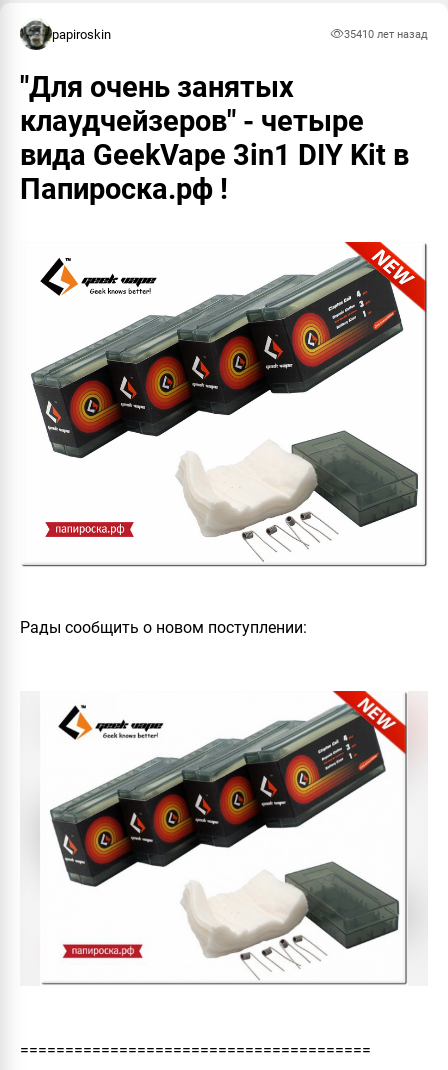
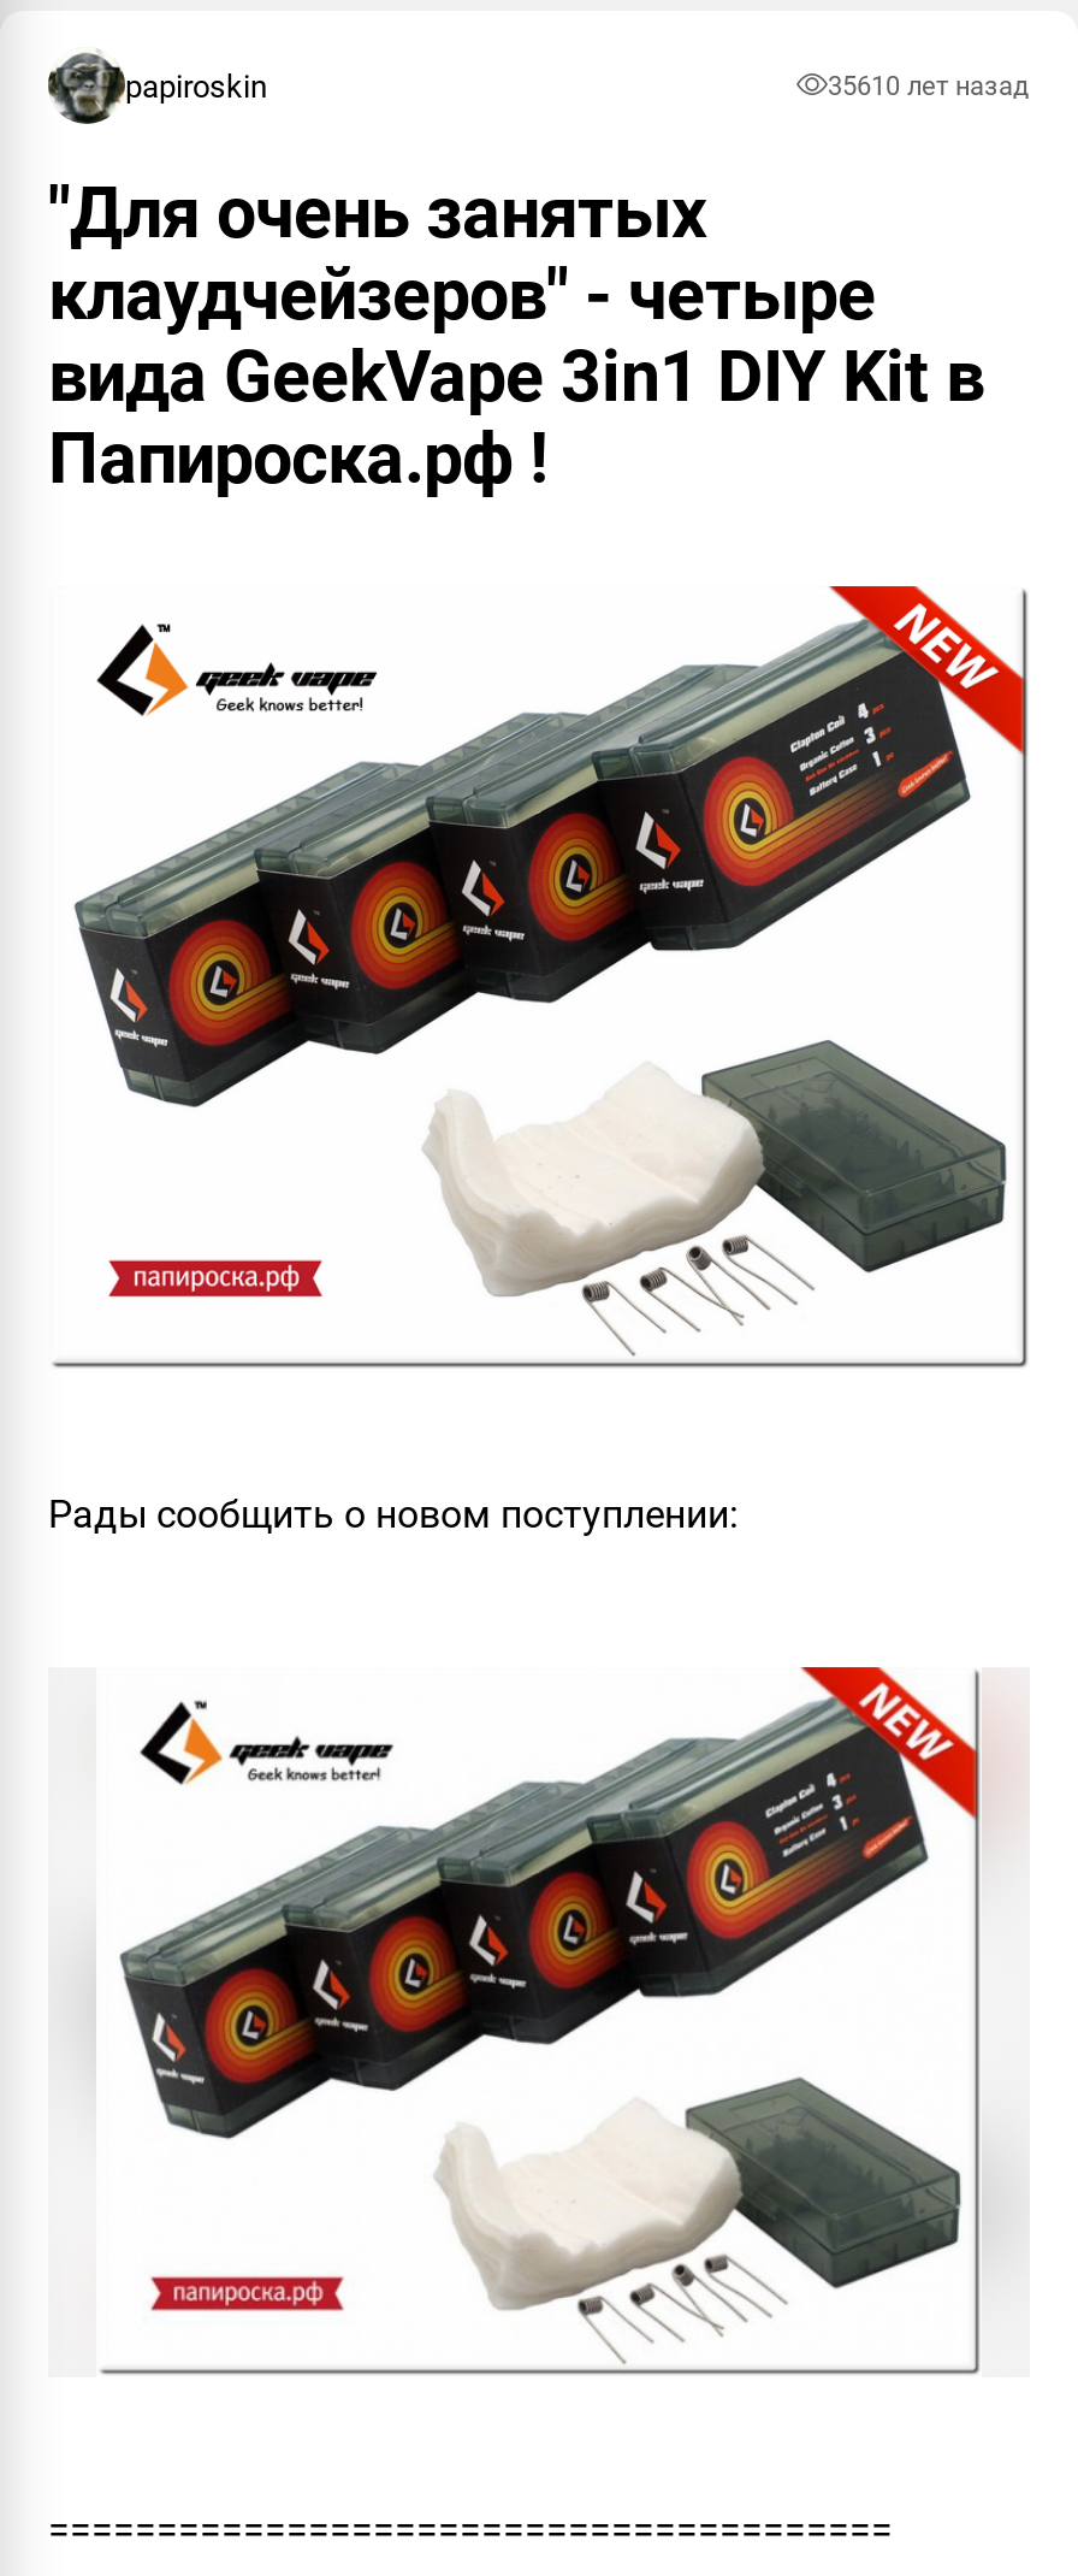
- 35410 лет назад
+ 35610 лет назад
